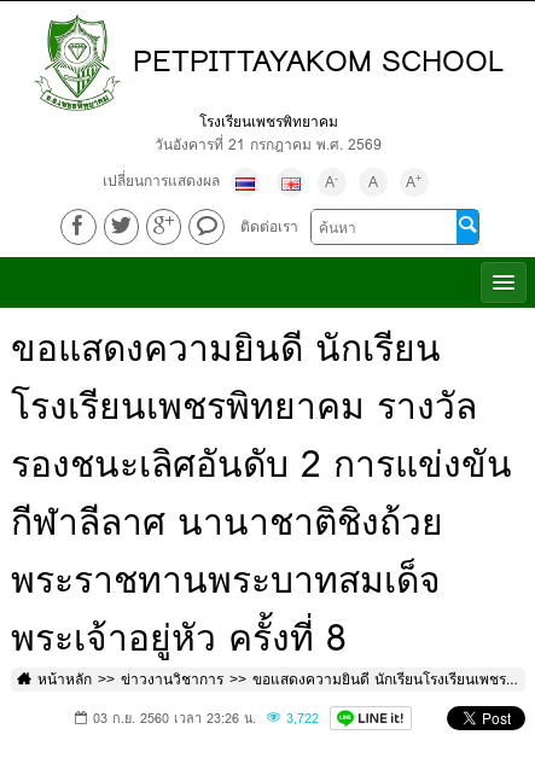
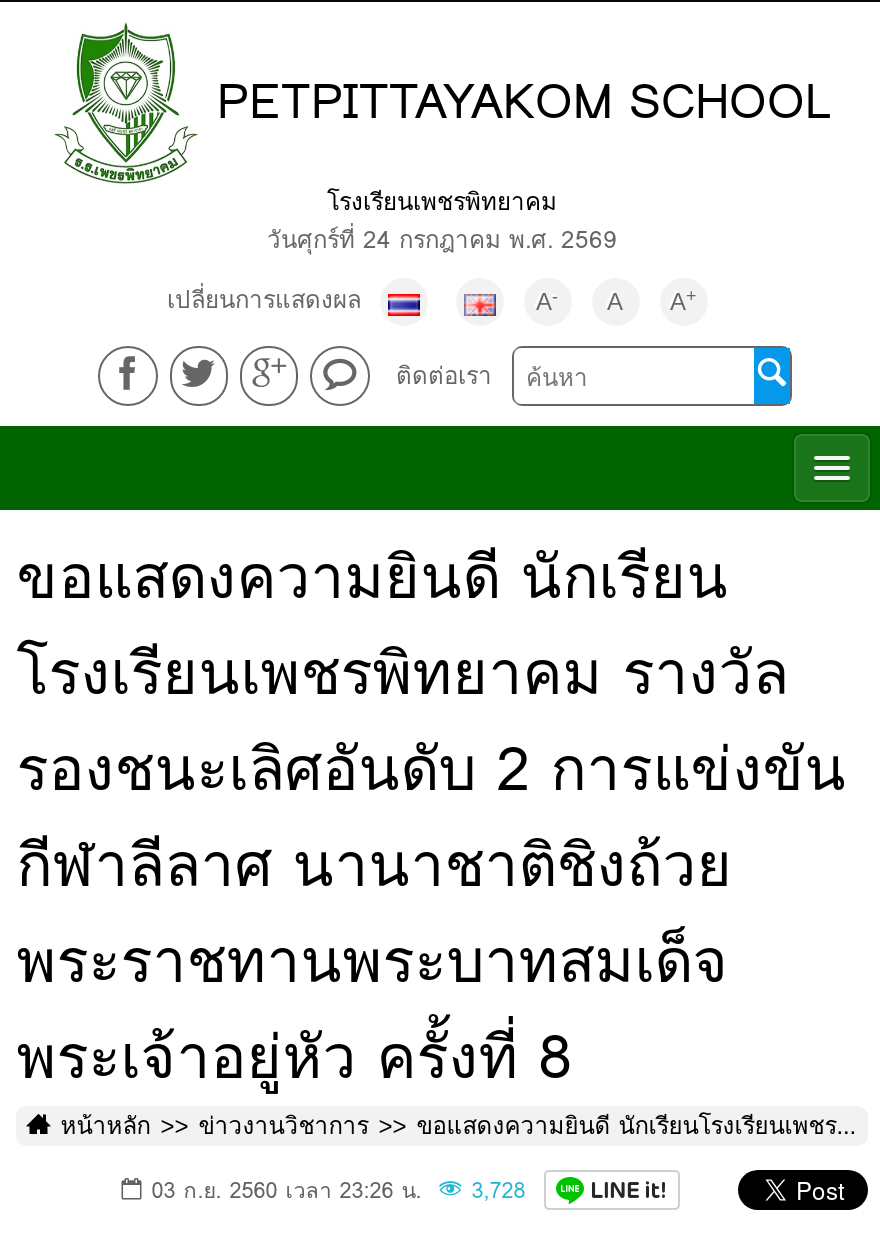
- วันอังคารที่ 21 กรกฎาคม พ.ศ. 2569
+ วันศุกร์ที่ 24 กรกฎาคม พ.ศ. 2569

- 03 ก.ย. 2560 เวลา 23:26 น. 3,722
+ 03 ก.ย. 2560 เวลา 23:26 น. 3,728
